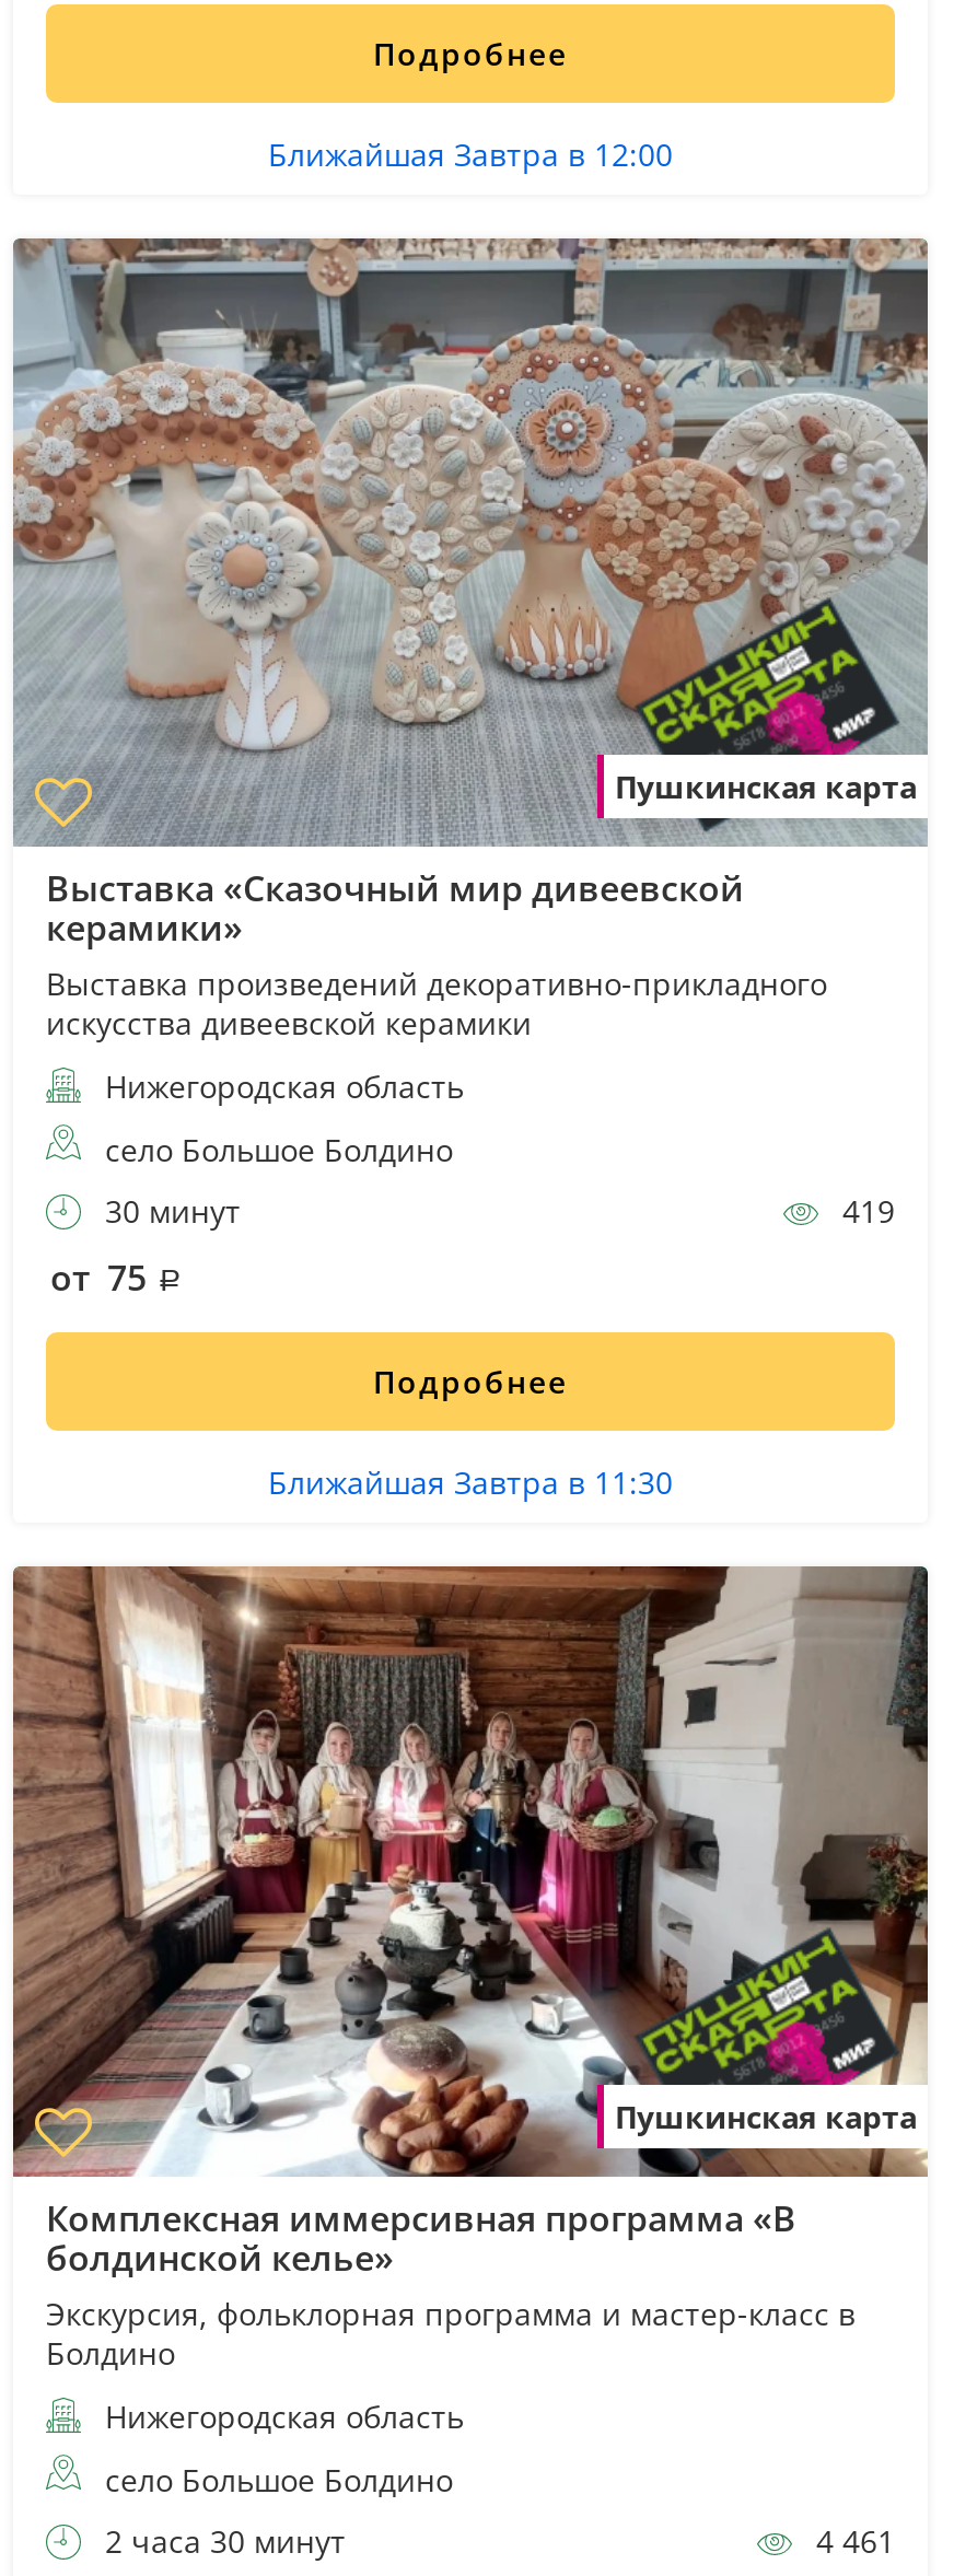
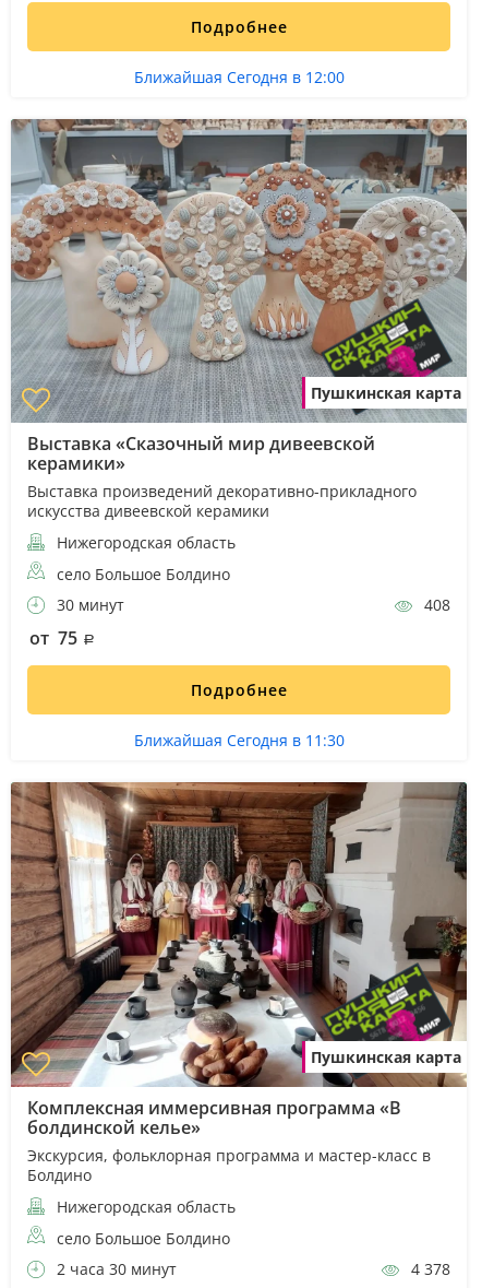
- Ближайшая Завтра в 12:00
+ Ближайшая Сегодня в 12:00

- 419
+ 408

- Ближайшая Завтра в 11:30
+ Ближайшая Сегодня в 11:30

- 4 461
+ 4 378
